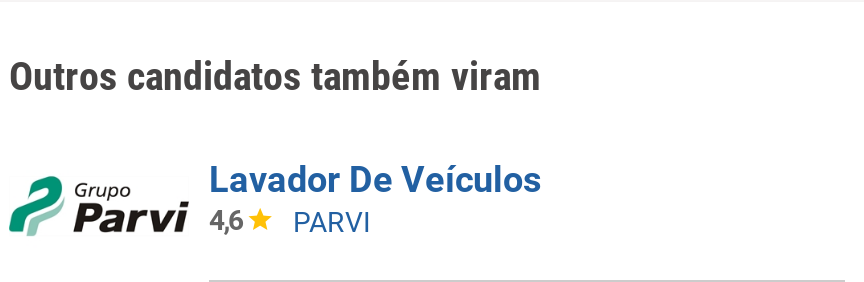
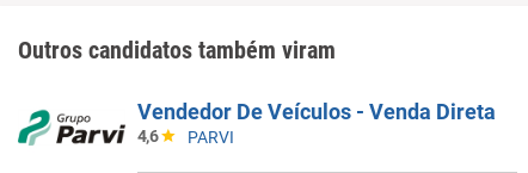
- Lavador De Veículos
+ Vendedor De Veículos - Venda Direta
